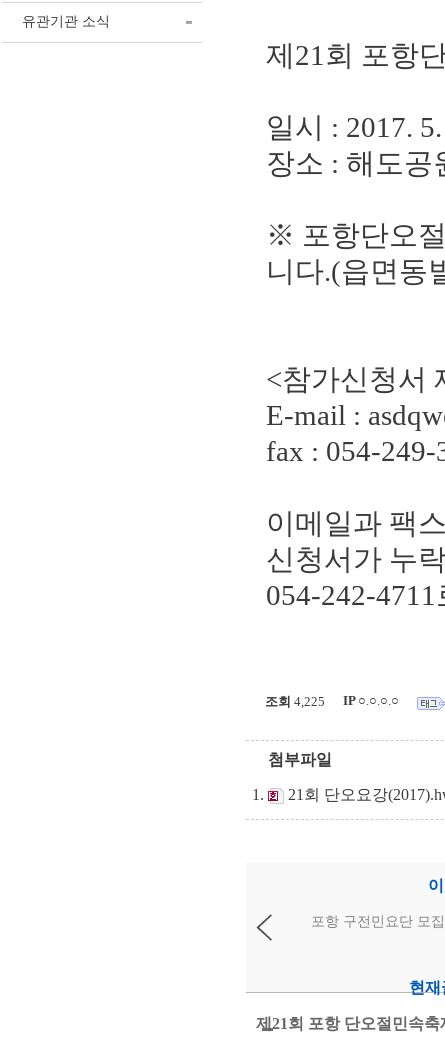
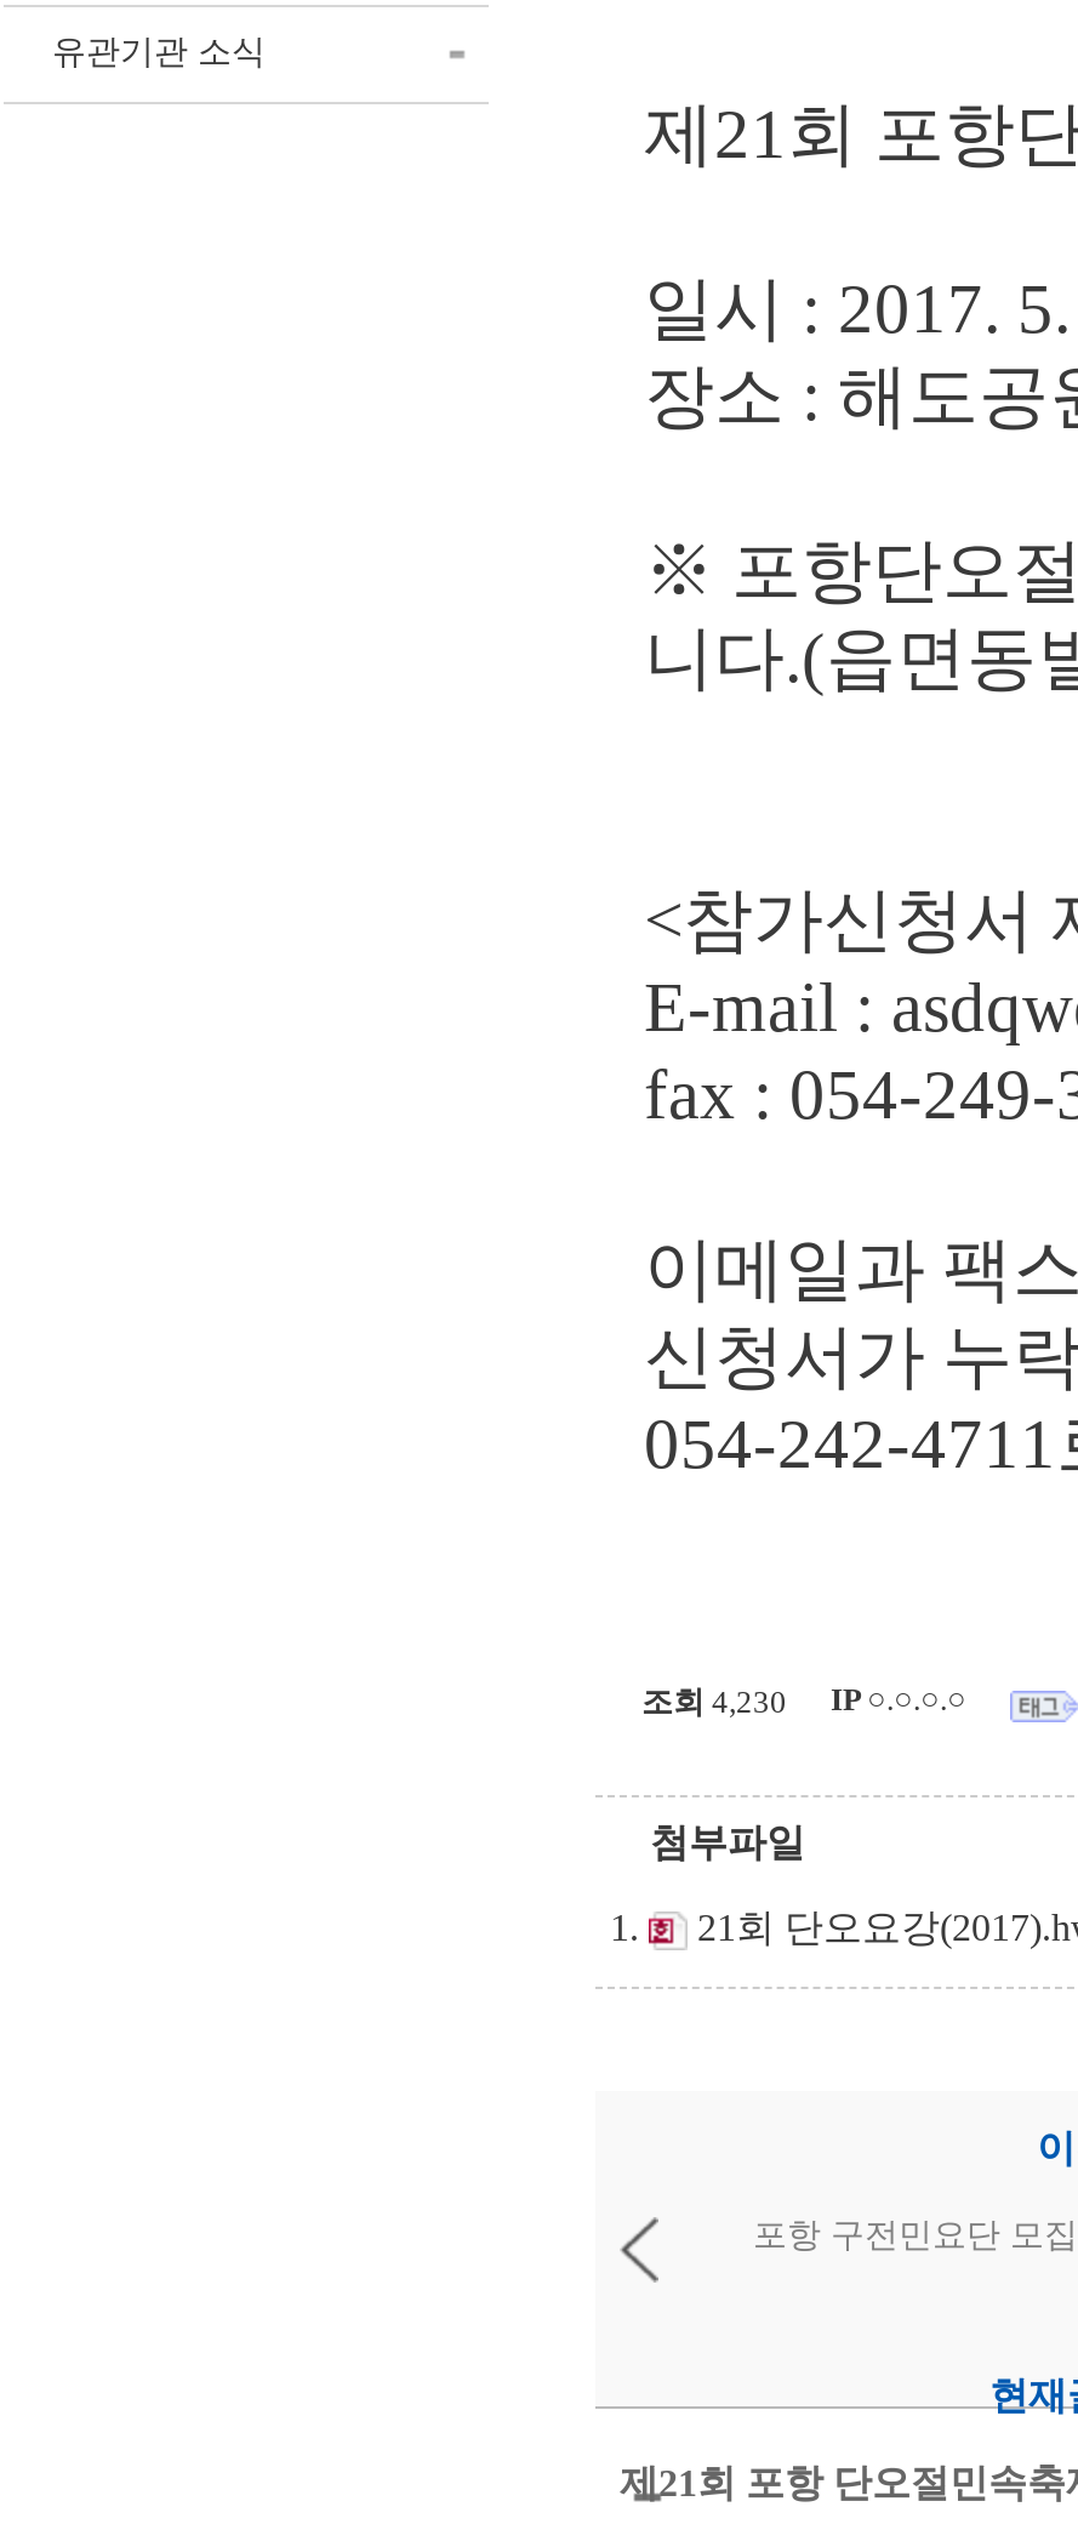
- 조회 4,225
+ 조회 4,230
